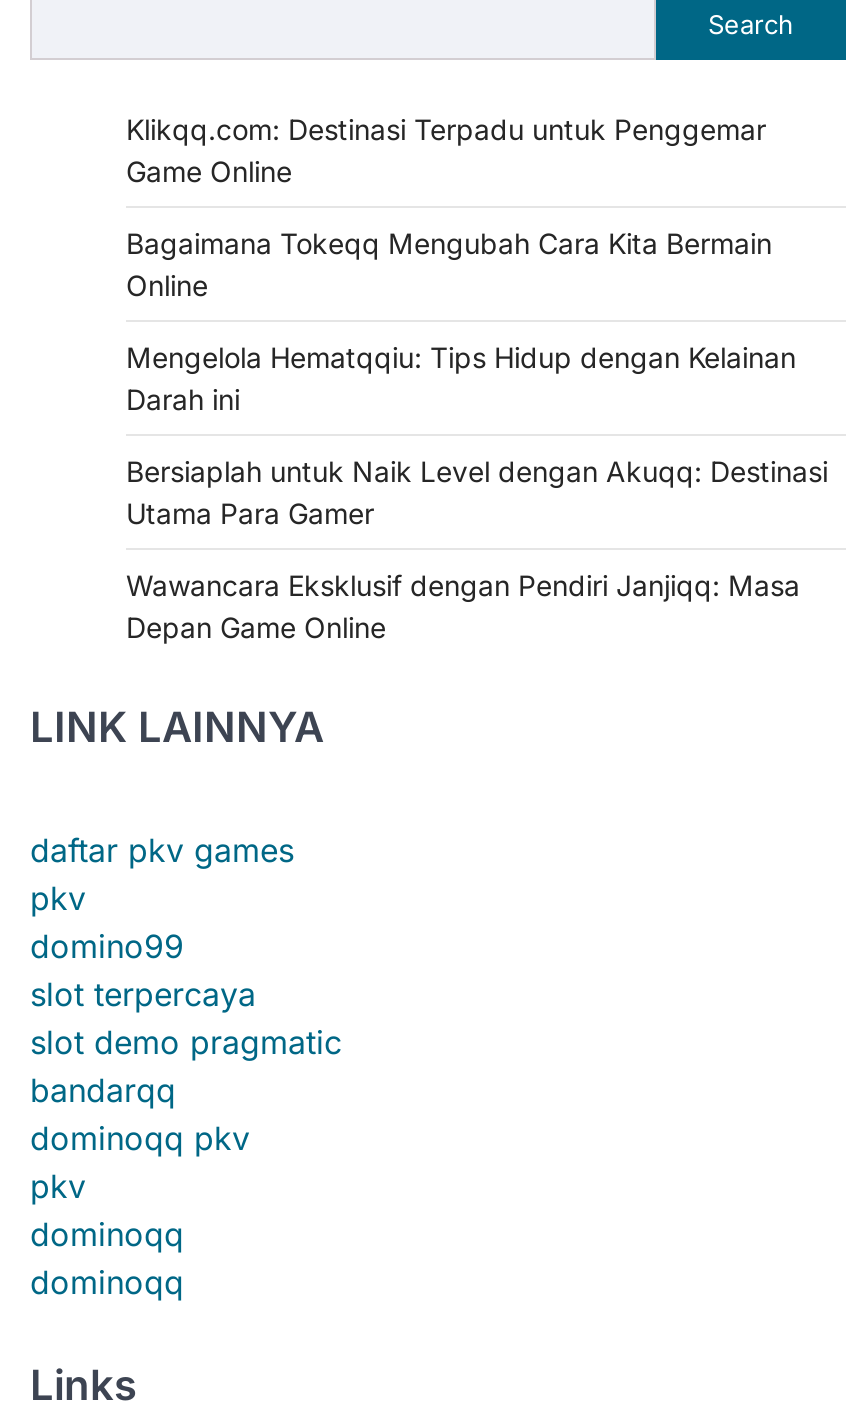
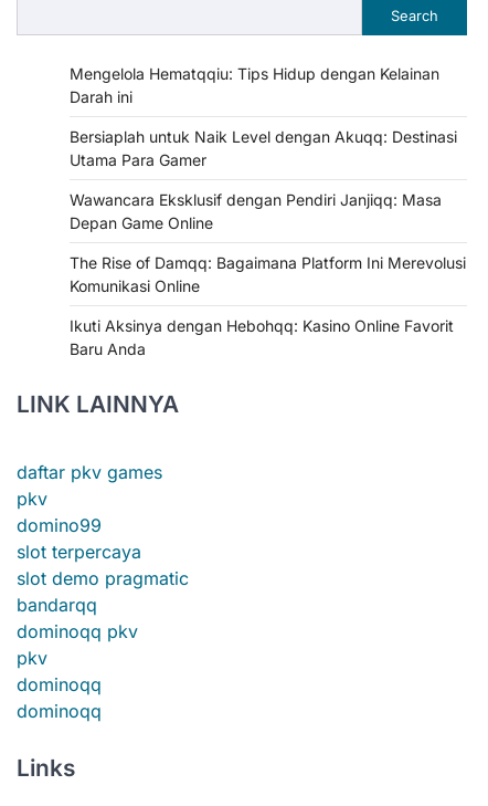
- Klikqq.com: Destinasi Terpadu untuk Penggemar
- Game Online
- Bagaimana Tokeqq Mengubah Cara Kita Bermain
- Online

moved up: Mengelola Hematqqiu: Tips Hidup dengan Kelainan | Darah ini | Bersiaplah untuk Naik Level dengan Akuqq: Destinasi | Utama Para Gamer | Wawancara Eksklusif dengan Pendiri Janjiqq: Masa | Depan Game Online

+ The Rise of Damqq: Bagaimana Platform Ini Merevolusi
+ Komunikasi Online
+ Ikuti Aksinya dengan Hebohqq: Kasino Online Favorit
+ Baru Anda
